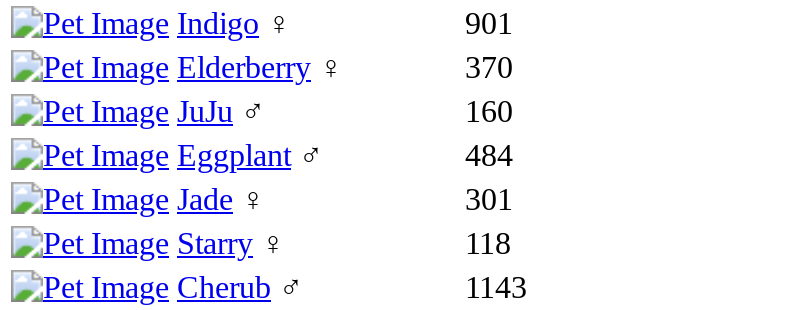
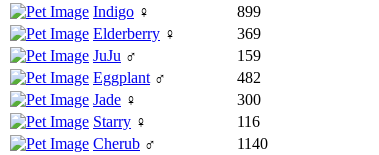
- 901
+ 899

- 370
+ 369

- 160
+ 159

- 484
+ 482

- 301
+ 300

- 118
+ 116

- 1143
+ 1140
